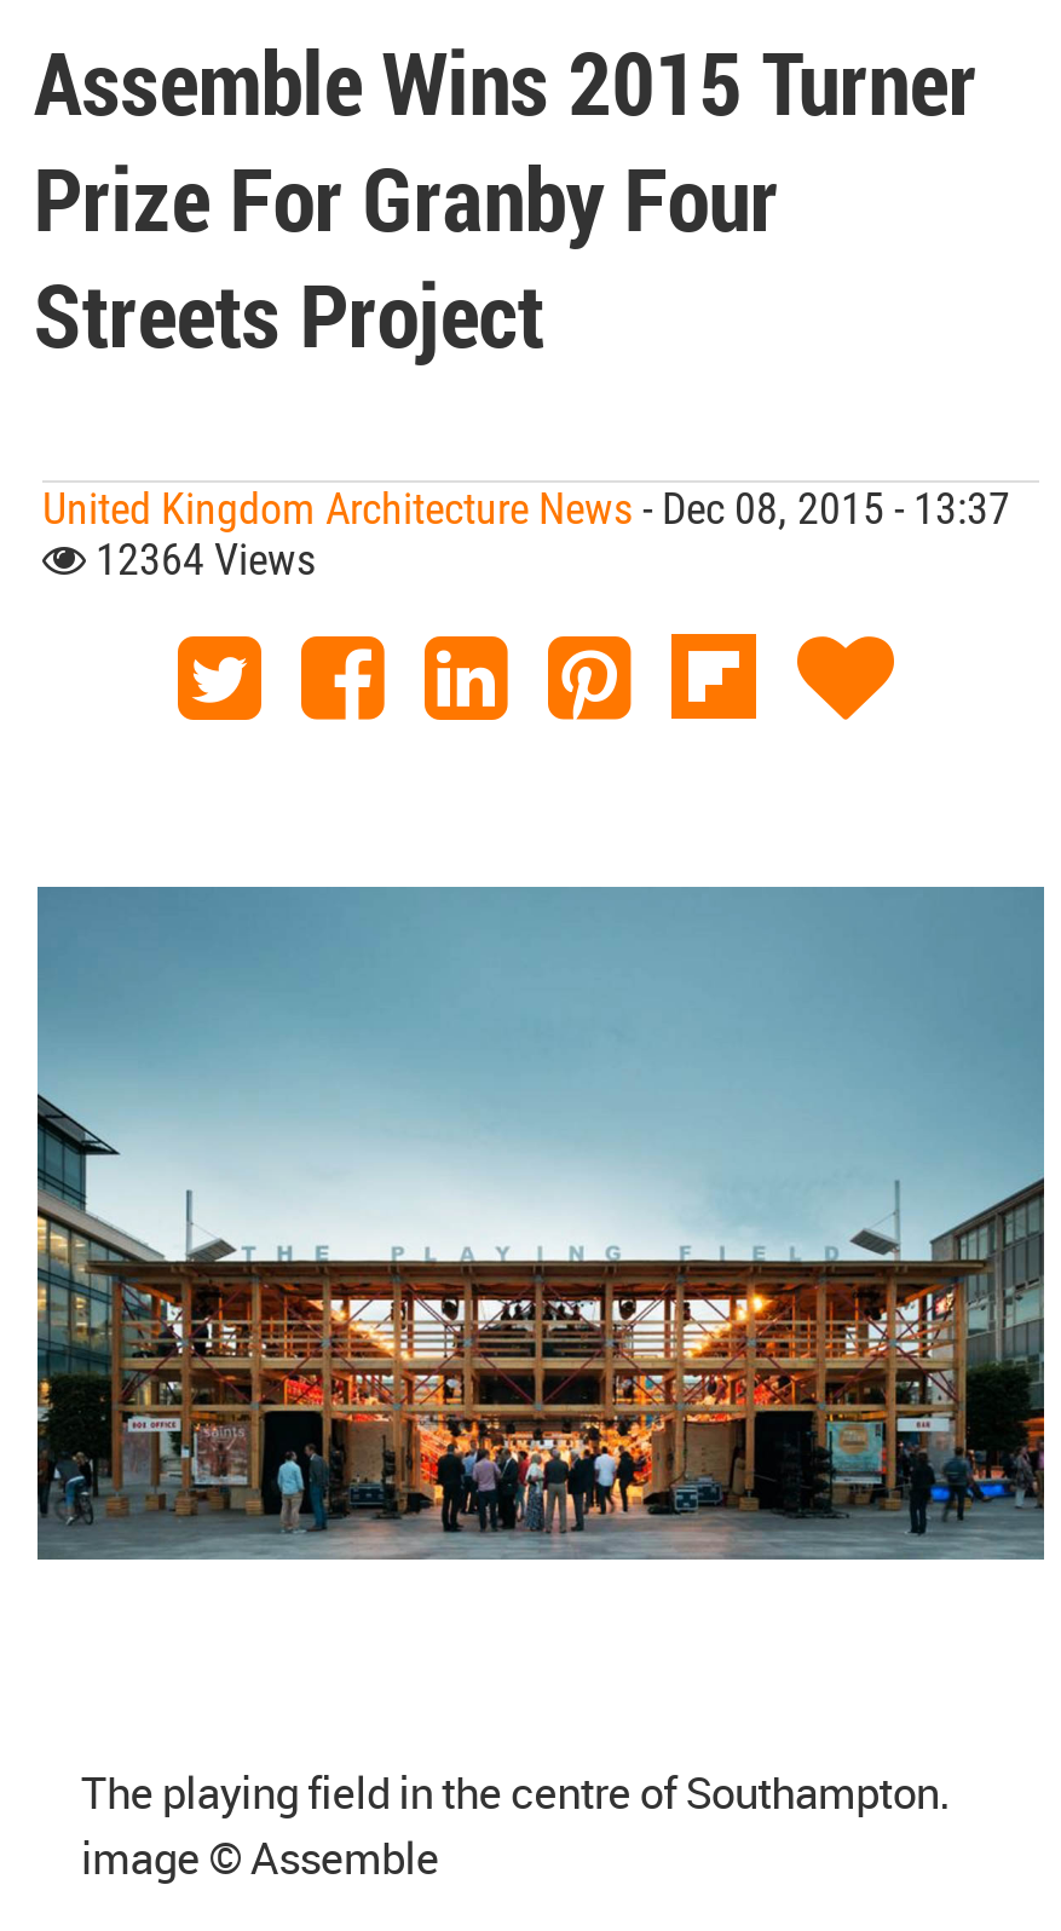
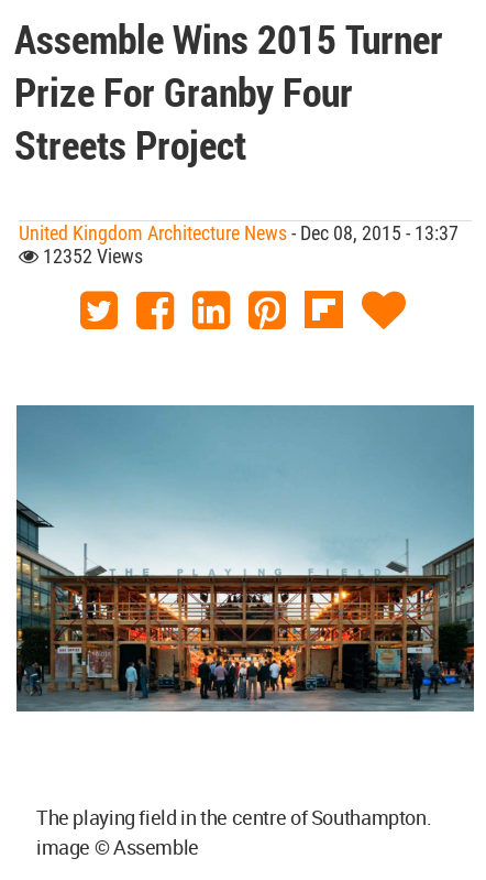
- 12364 Views
+ 12352 Views
